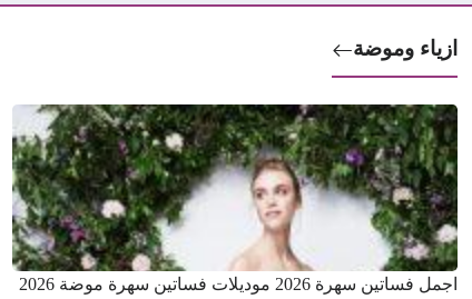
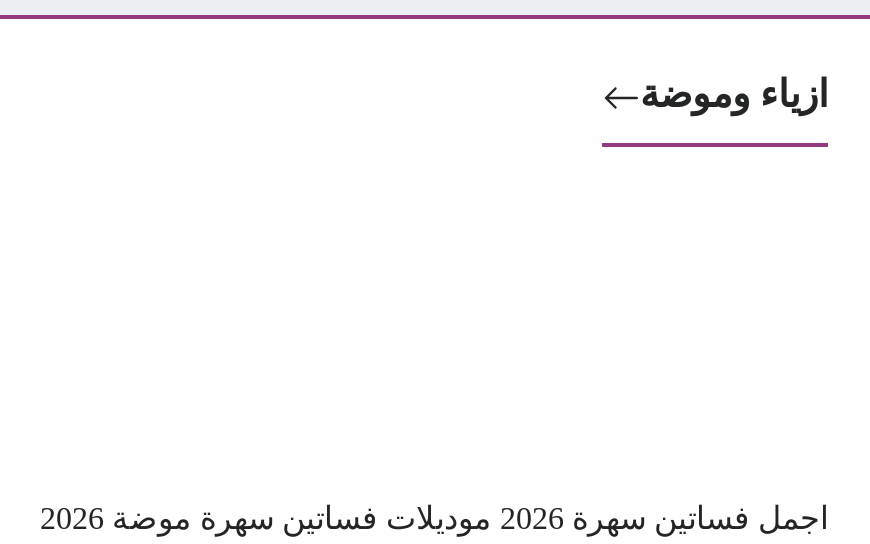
- [image]
